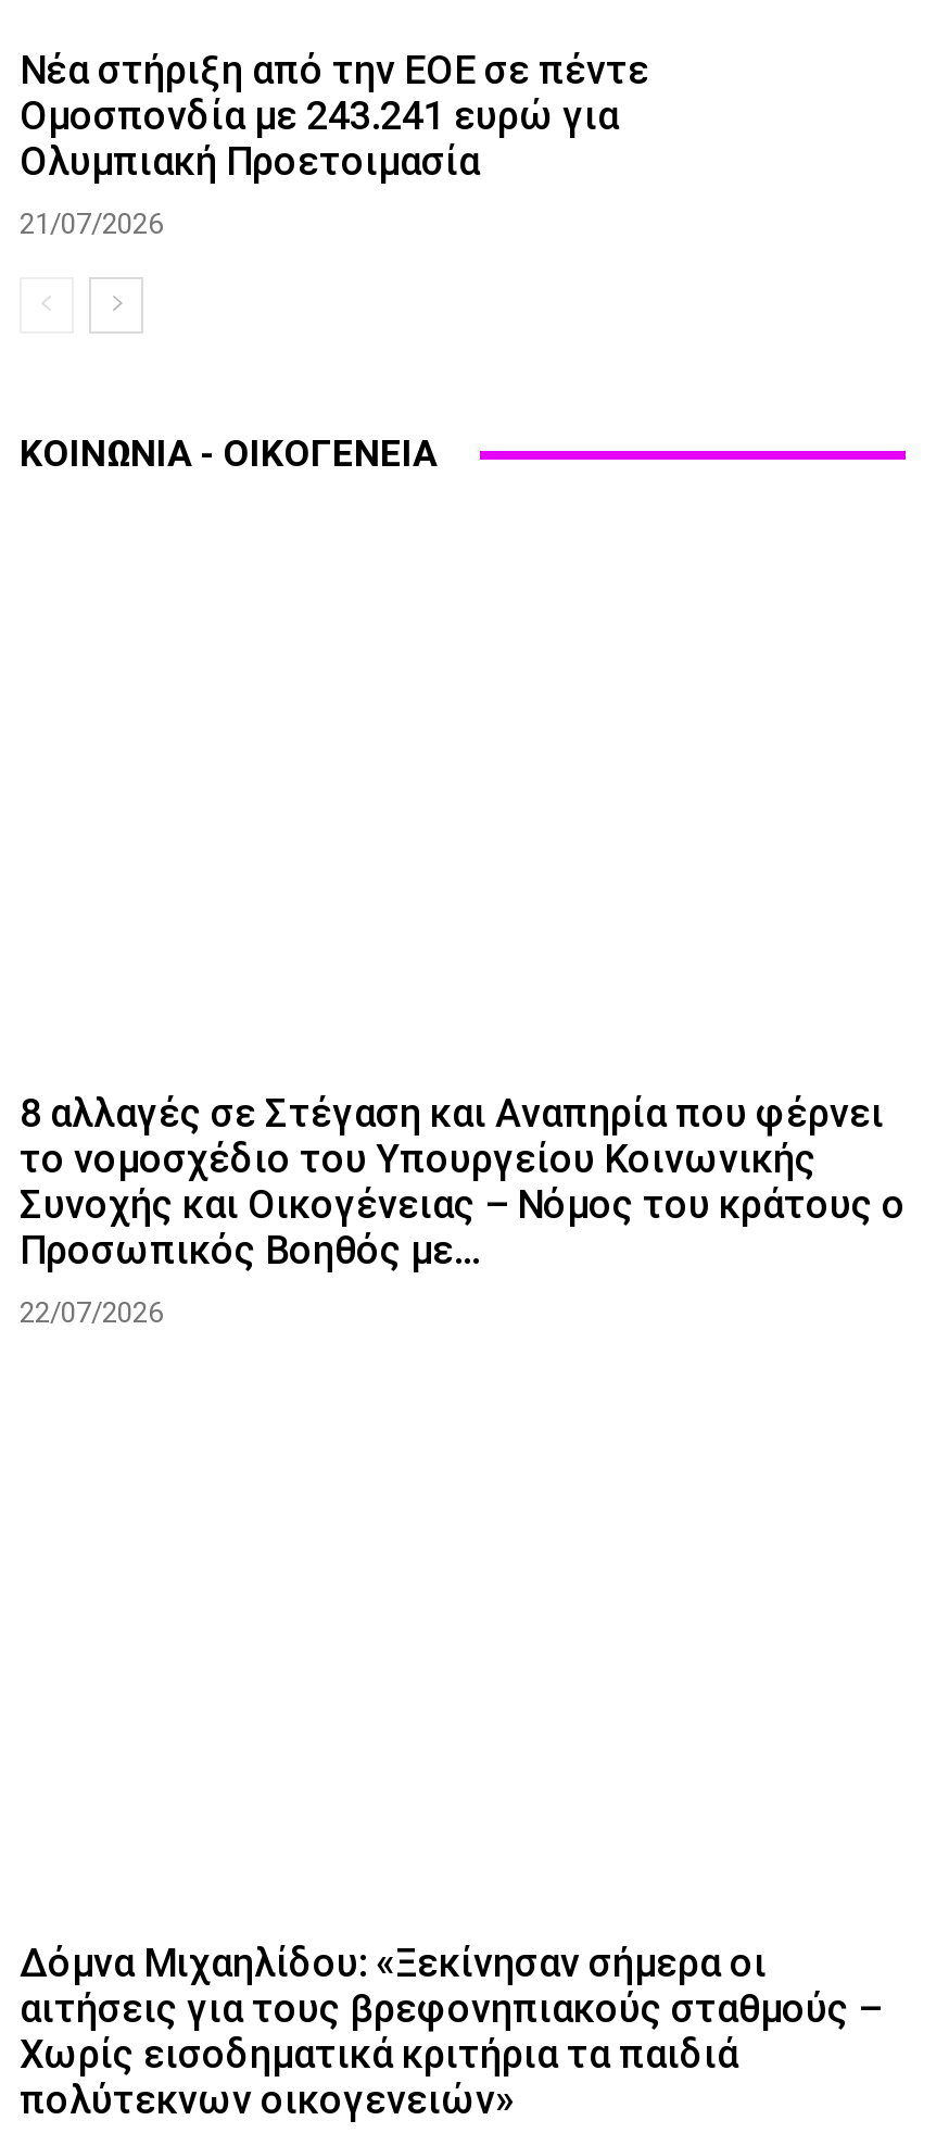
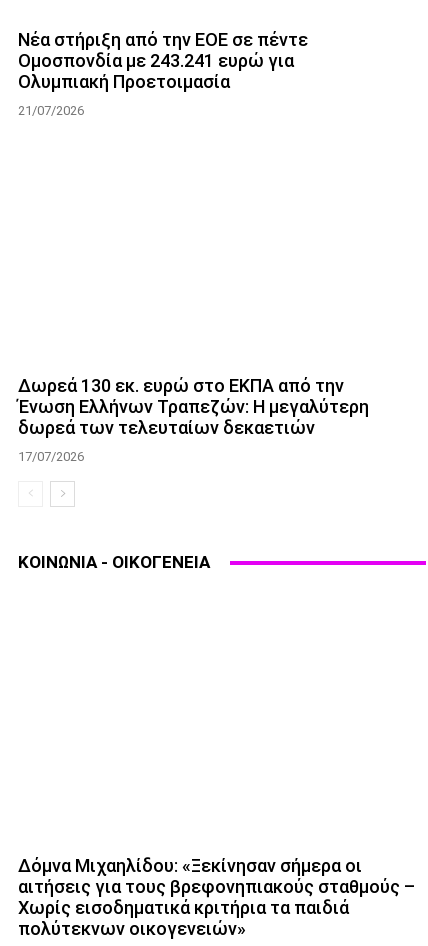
+ Δωρεά 130 εκ. ευρώ στο ΕΚΠΑ από την
+ Ένωση Ελλήνων Τραπεζών: Η μεγαλύτερη
+ δωρεά των τελευταίων δεκαετιών
+ 17/07/2026

moved down: ΚΟΙΝΩΝΙΑ - ΟΙΚΟΓΕΝΕΙΑ

- 8 αλλαγές σε Στέγαση και Αναπηρία που φέρνει
- το νομοσχέδιο του Υπουργείου Κοινωνικής
- Συνοχής και Οικογένειας – Νόμος του κράτους ο
- Προσωπικός Βοηθός με...
- 22/07/2026
